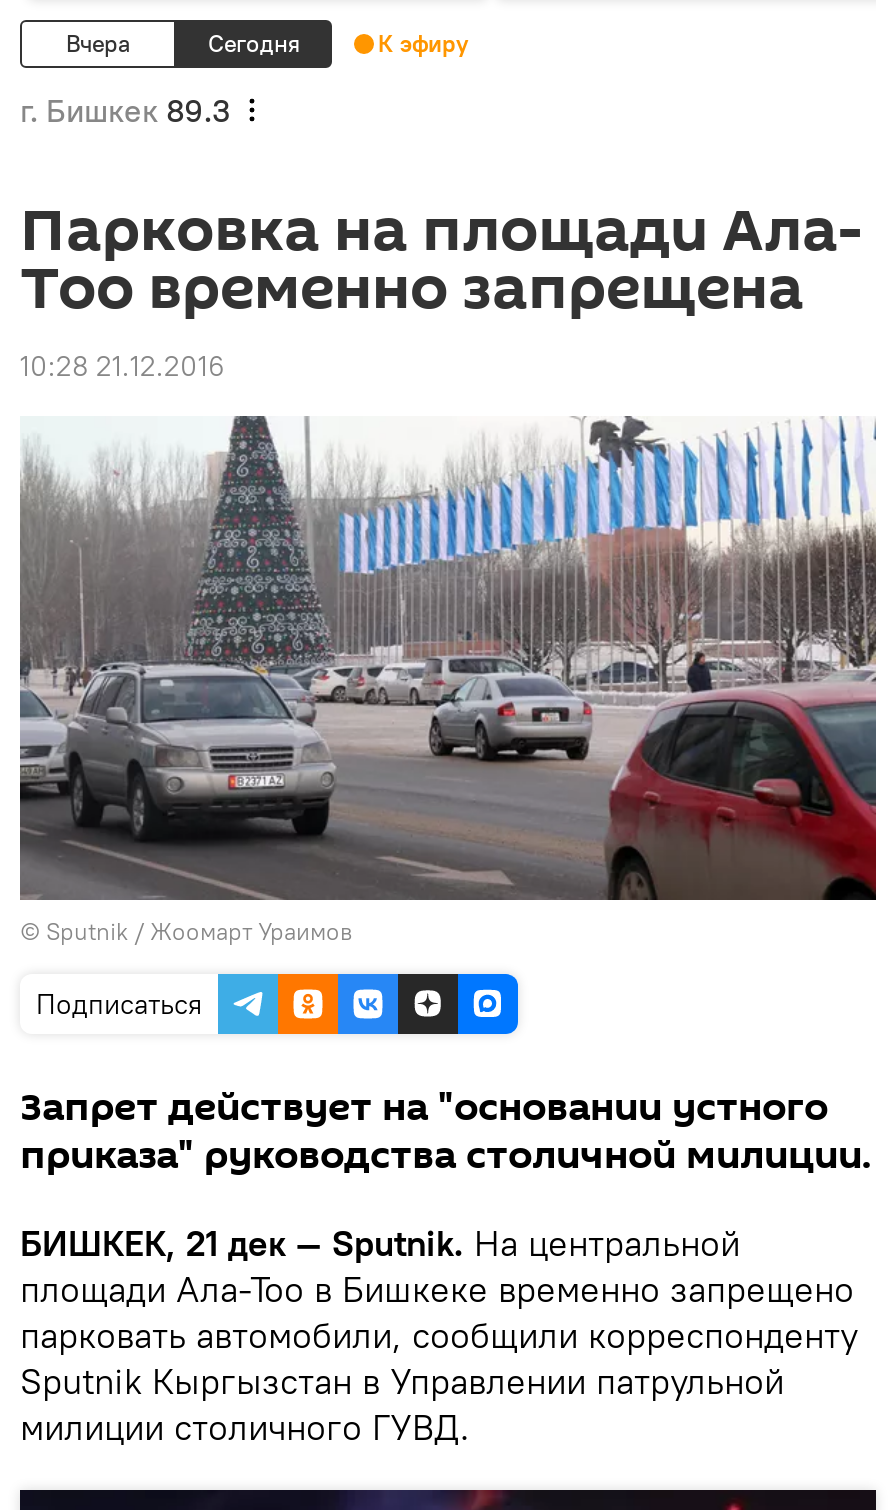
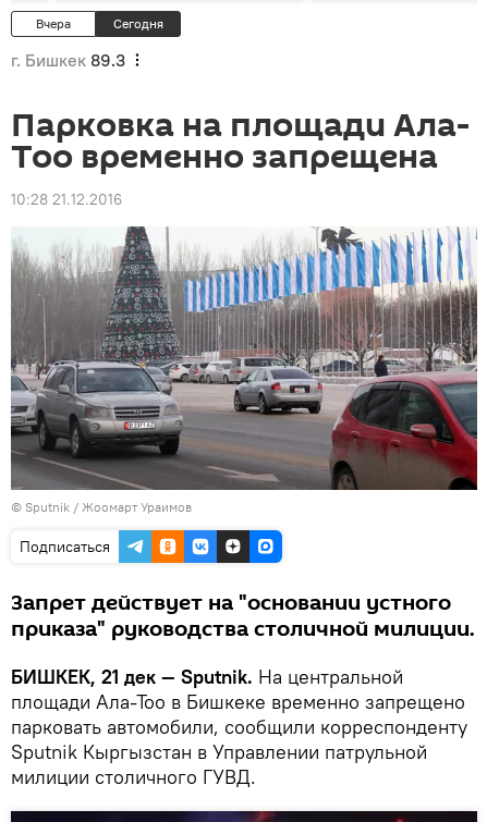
- К эфиру
